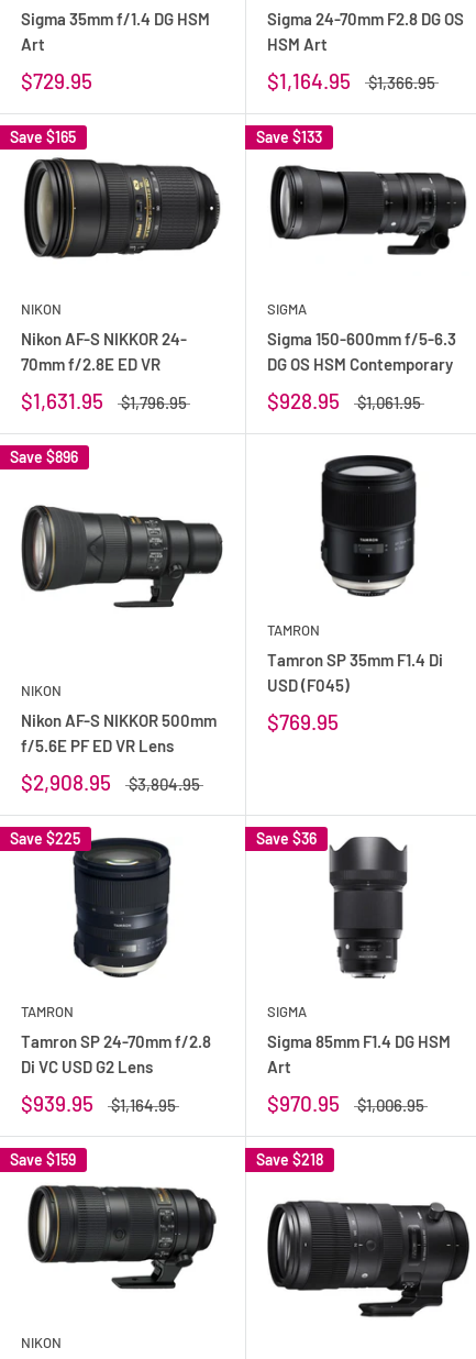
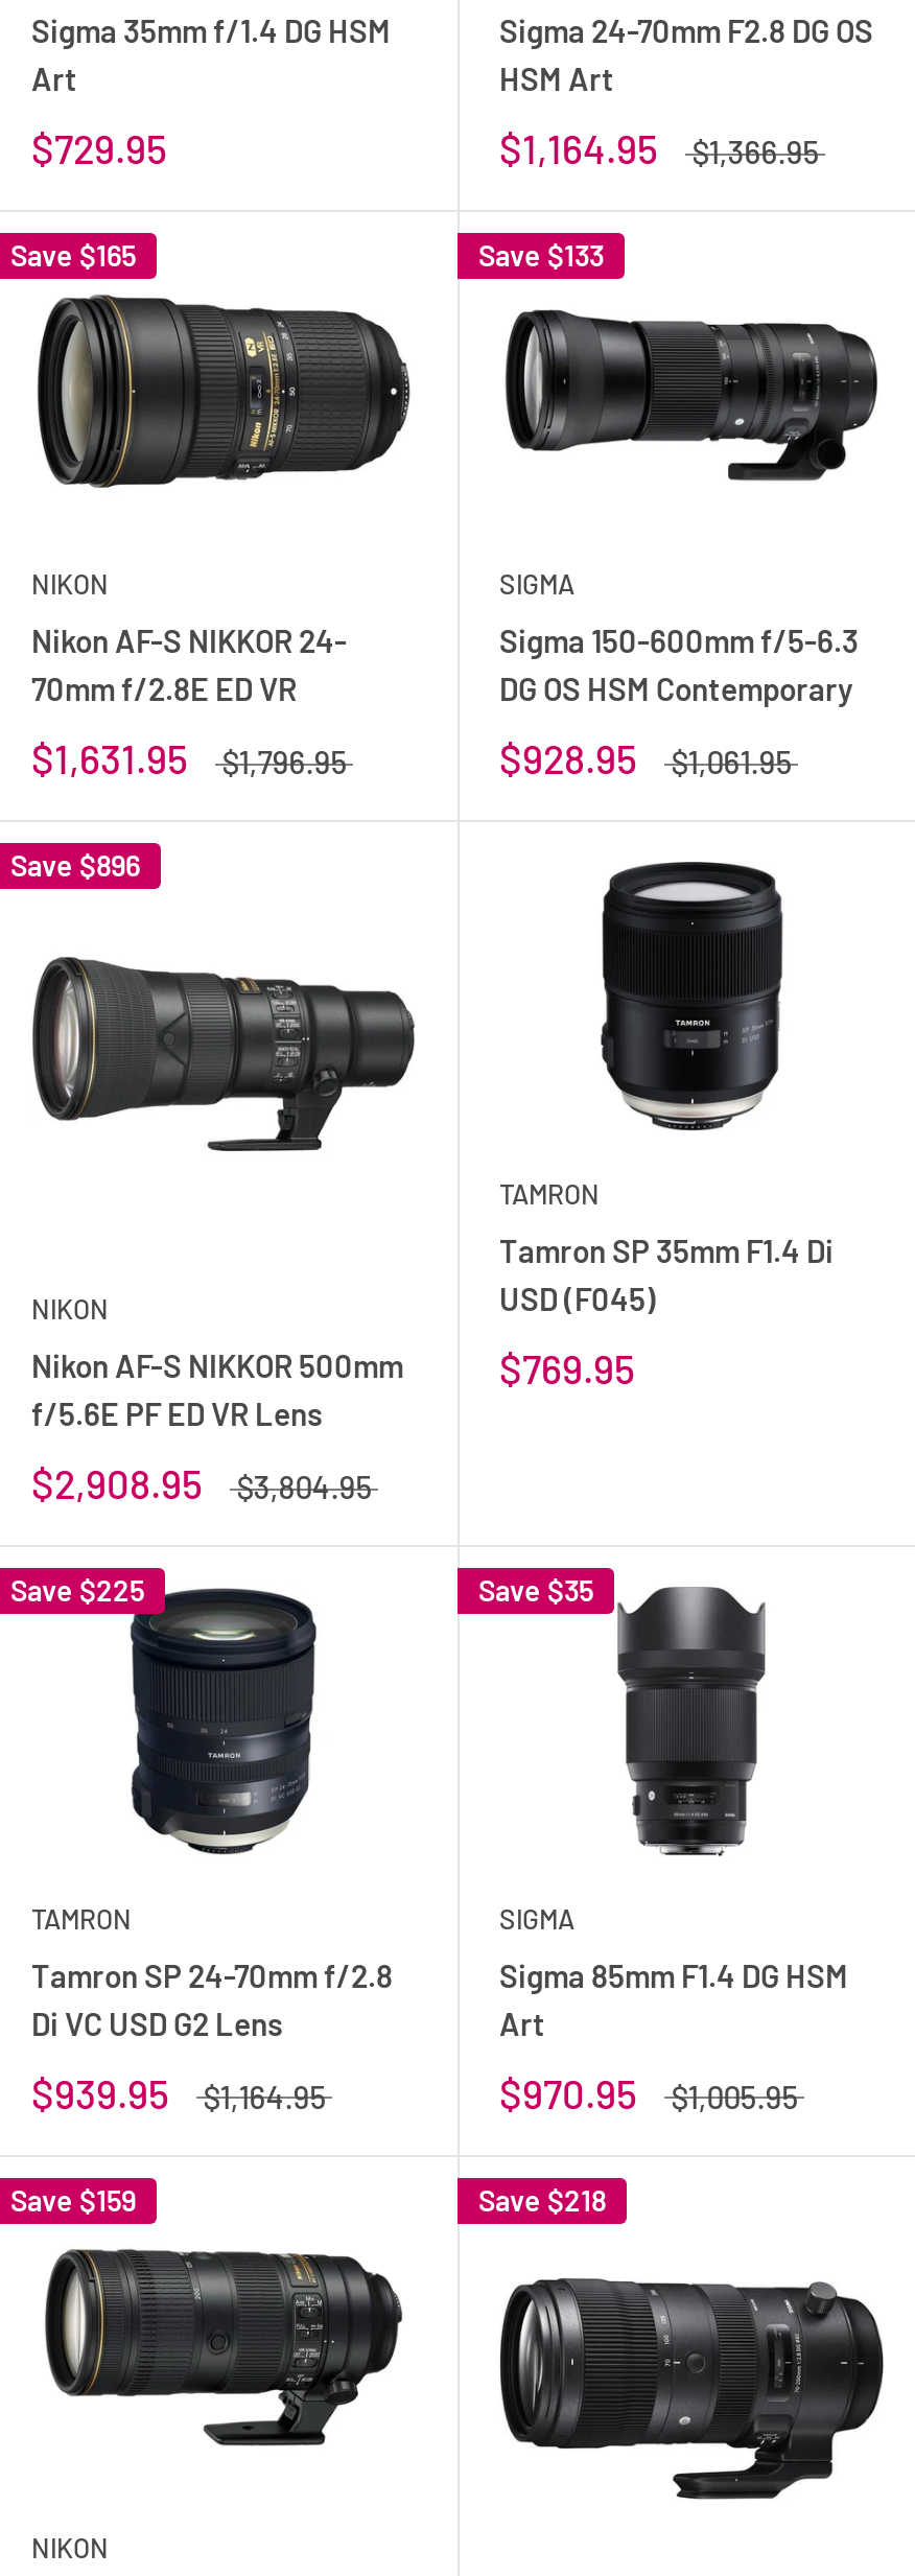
- Save $36
+ Save $35

- $970.95 $1,006.95
+ $970.95 $1,005.95
